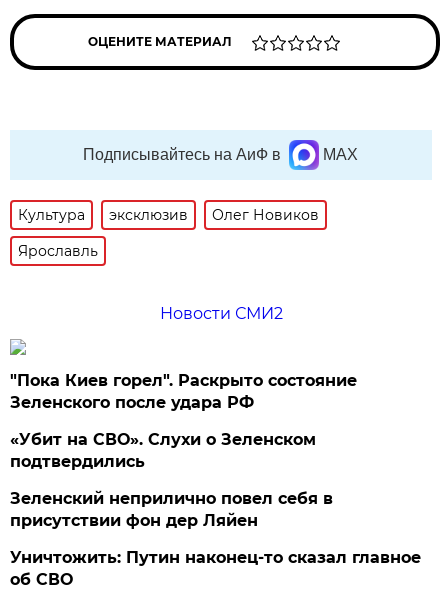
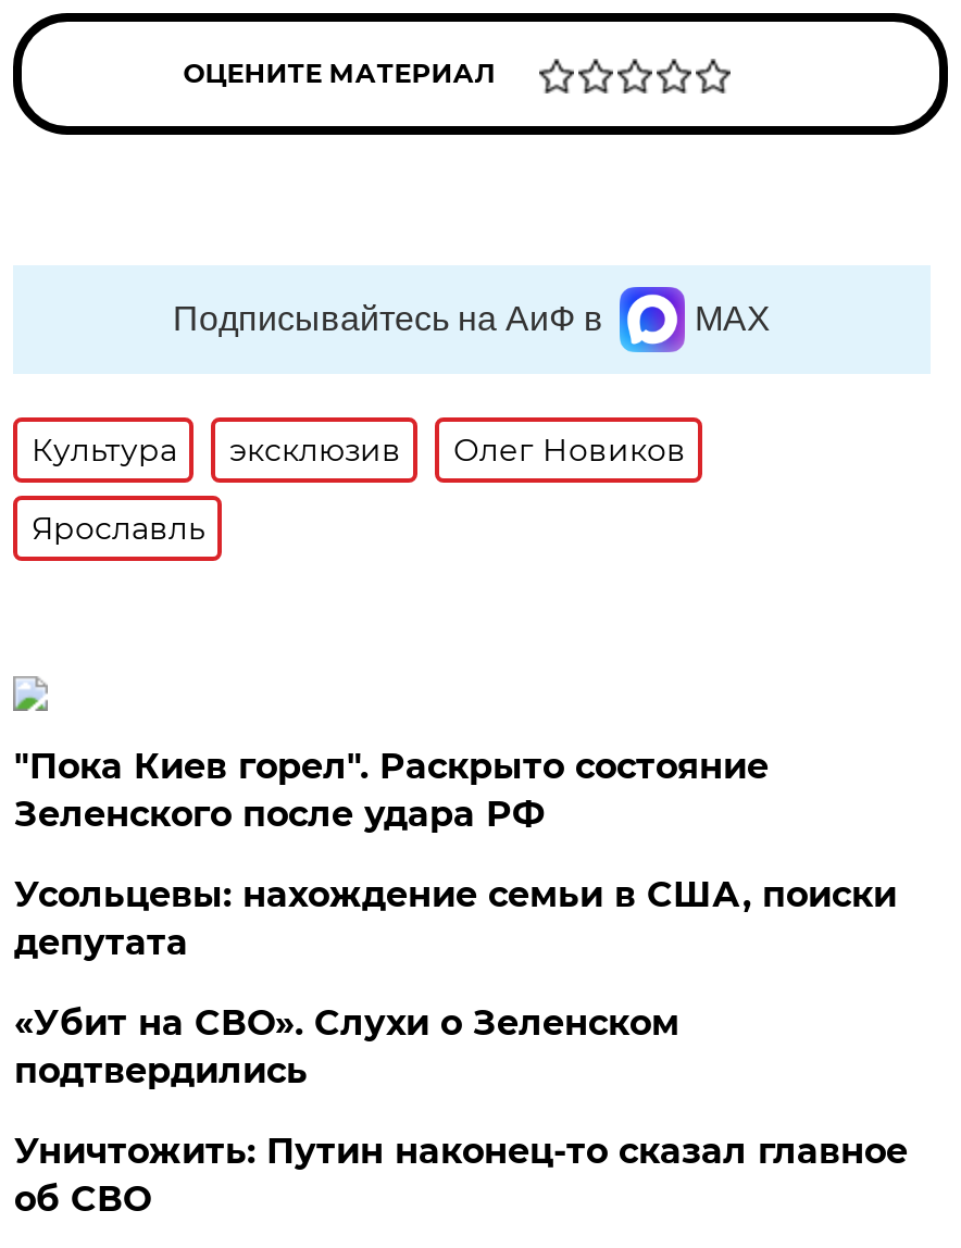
- Новости СМИ2

+ Усольцевы: нахождение семьи в США, поиски
+ депутата

moved down: «Убит на СВО». Слухи о Зеленском | подтвердились

- Зеленский неприлично повел cебя в
- присутствии фон дер Ляйен
